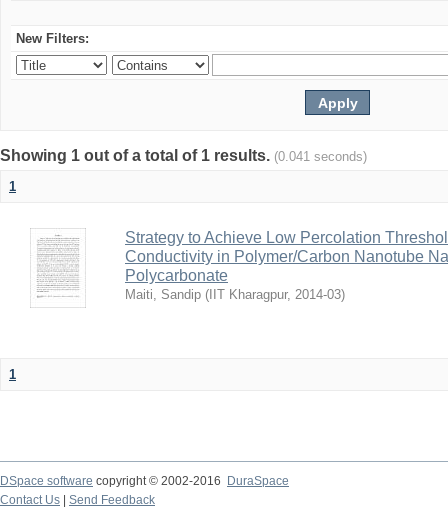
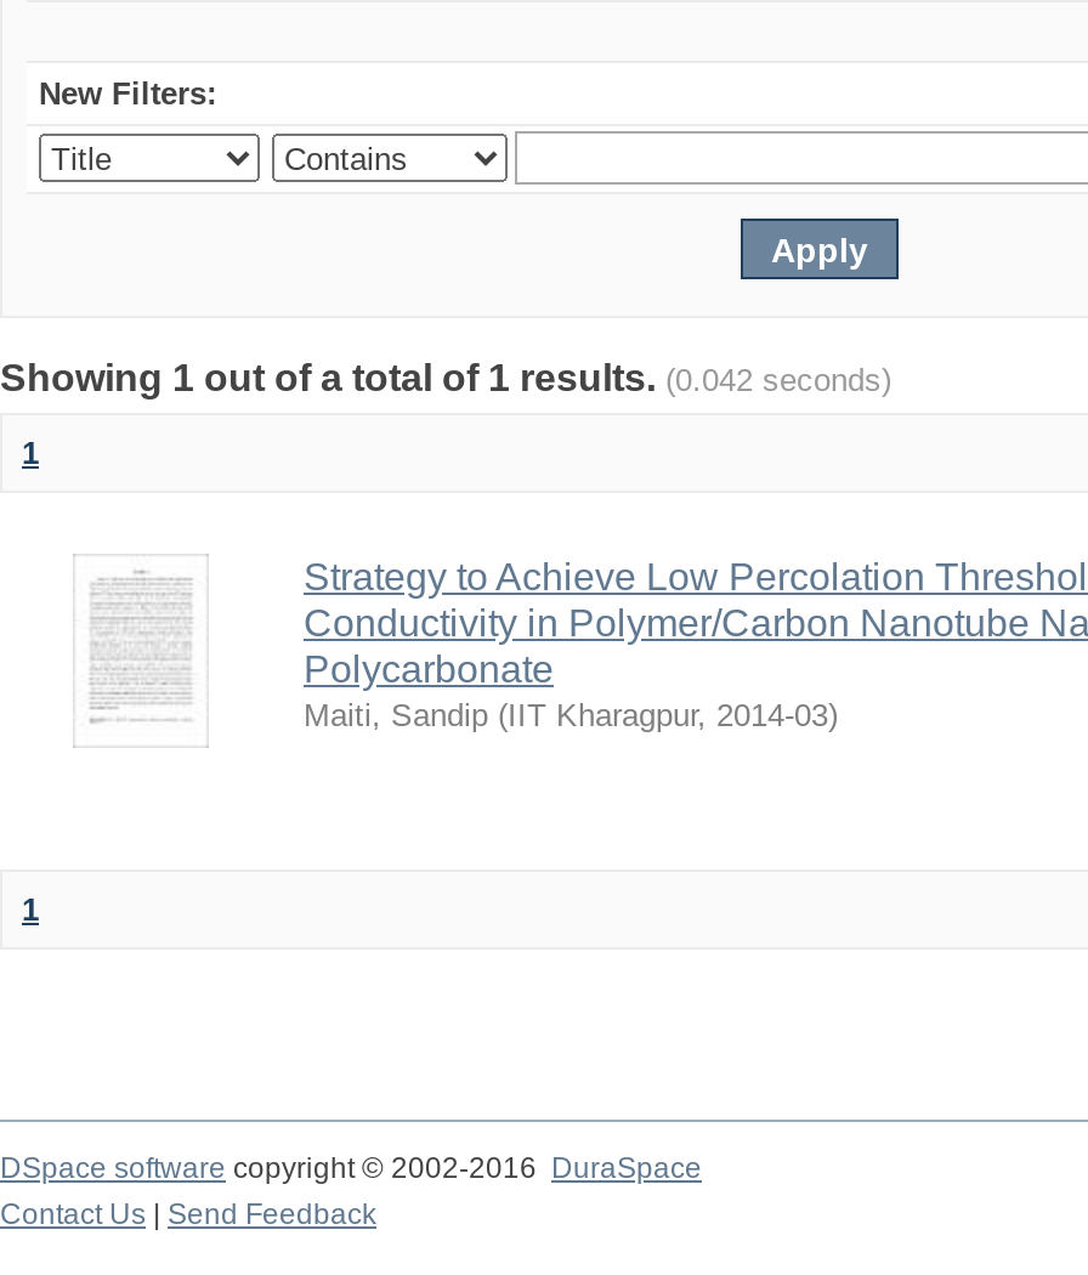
- Showing 1 out of a total of 1 results. (0.041 seconds)
+ Showing 1 out of a total of 1 results. (0.042 seconds)
